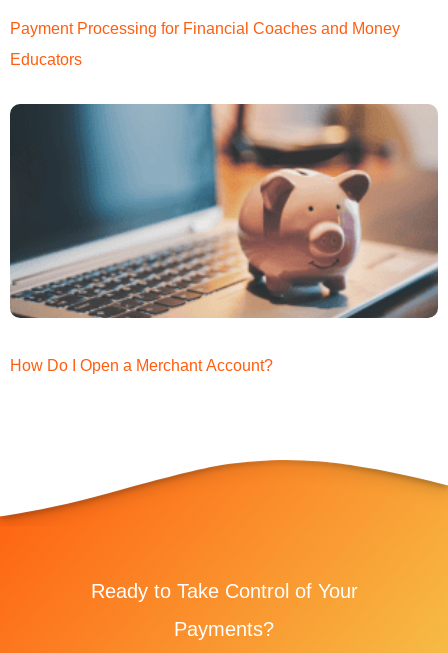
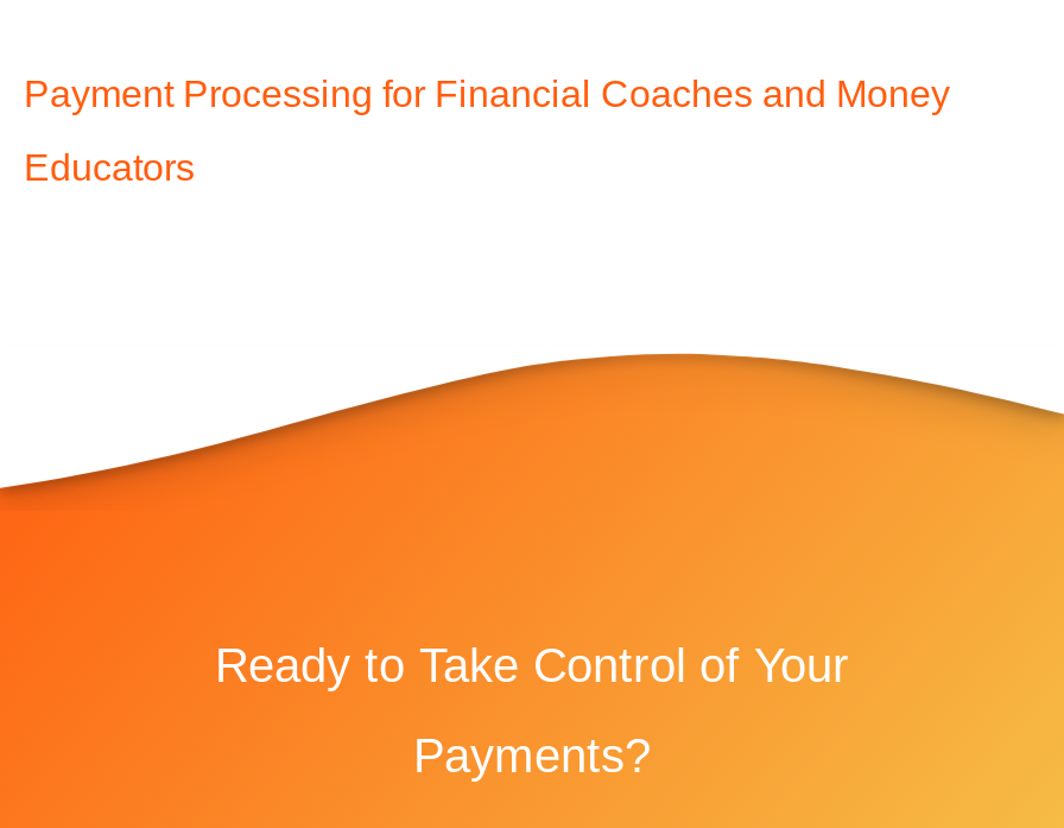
- [image]
- How Do I Open a Merchant Account?
